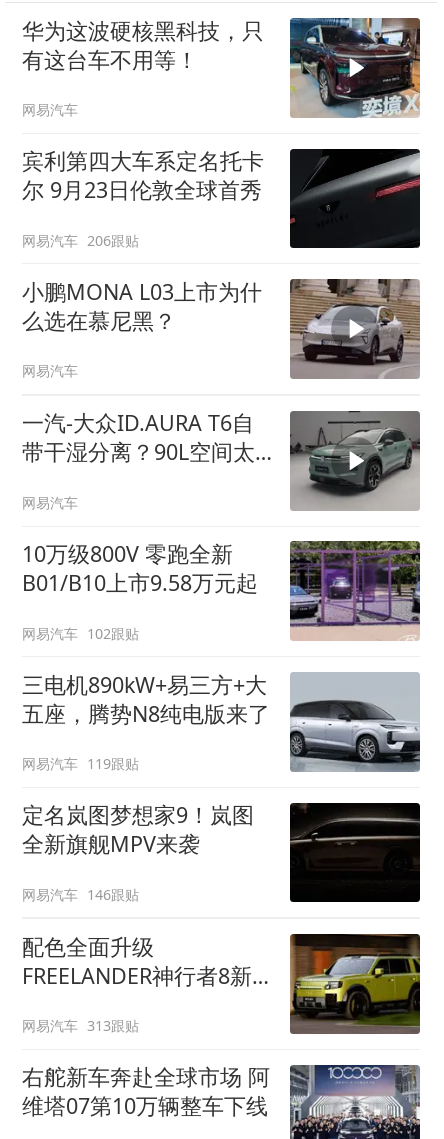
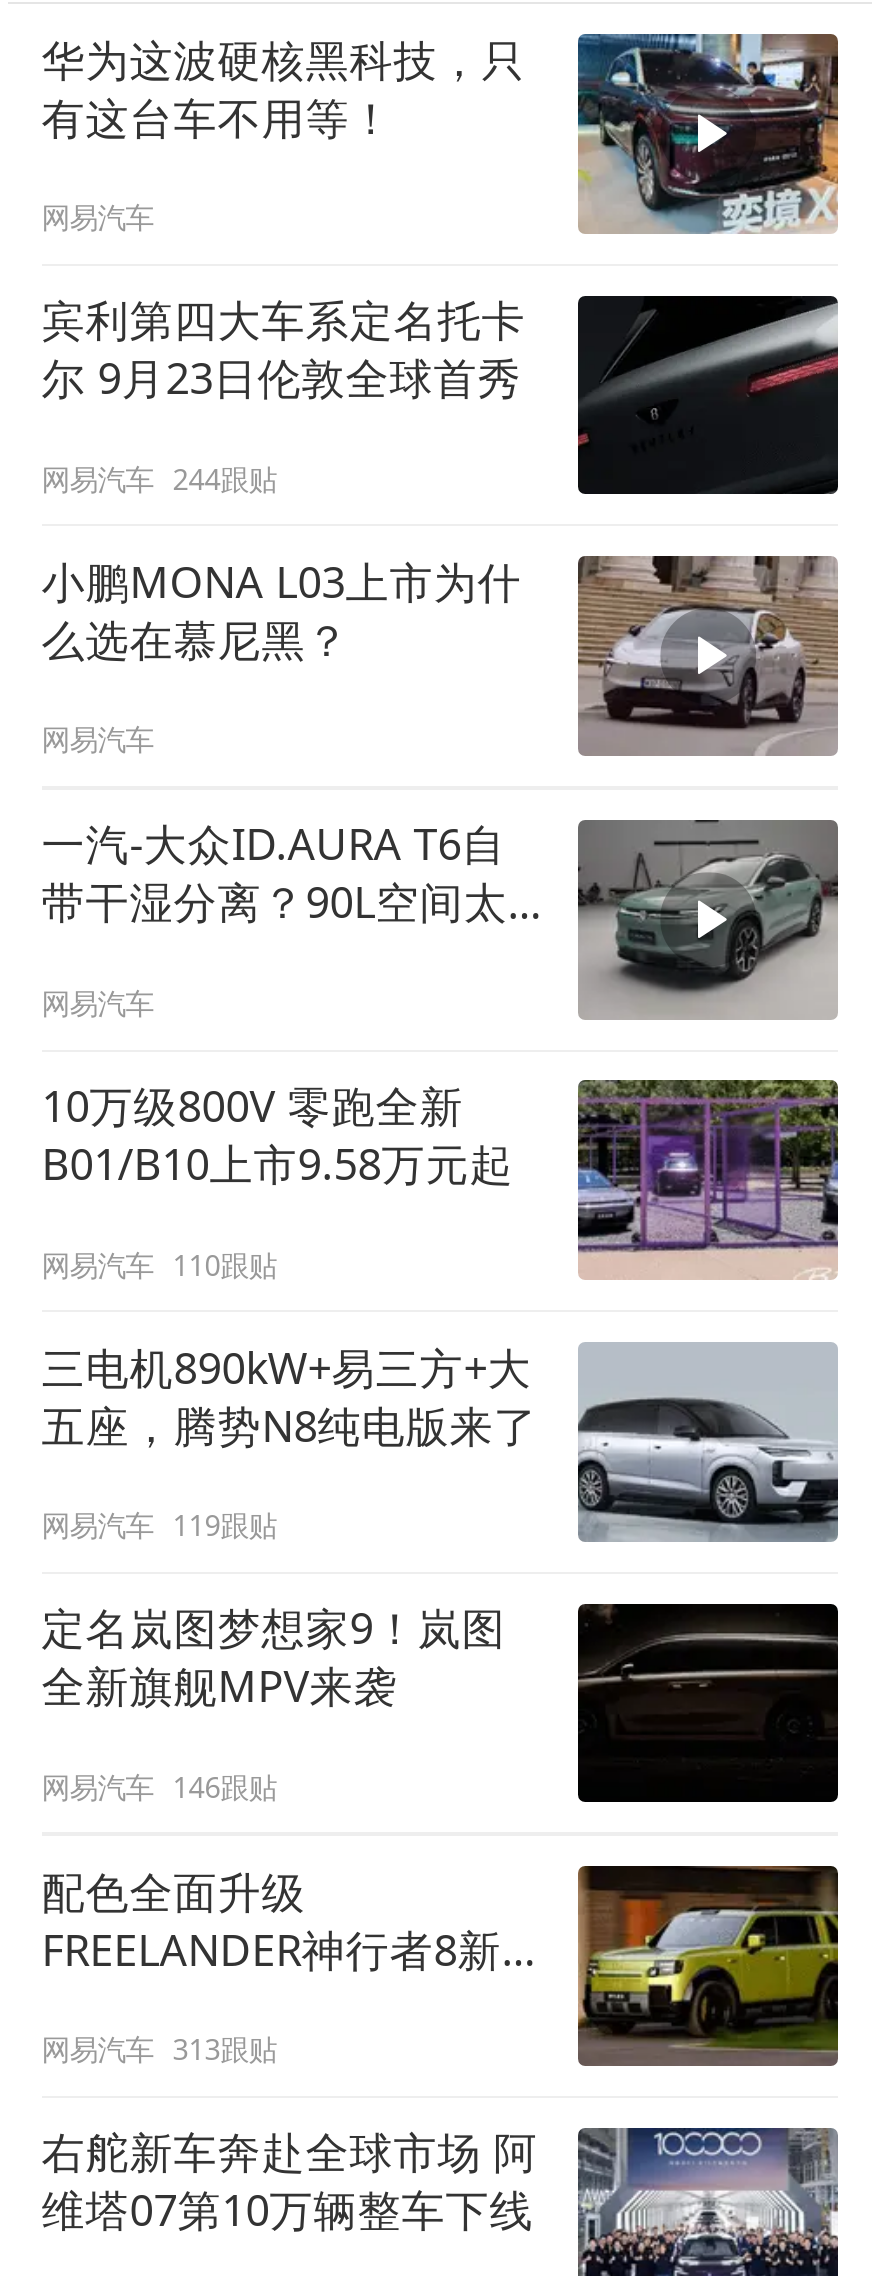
- 网易汽车 206跟贴
+ 网易汽车 244跟贴

- 网易汽车 102跟贴
+ 网易汽车 110跟贴
